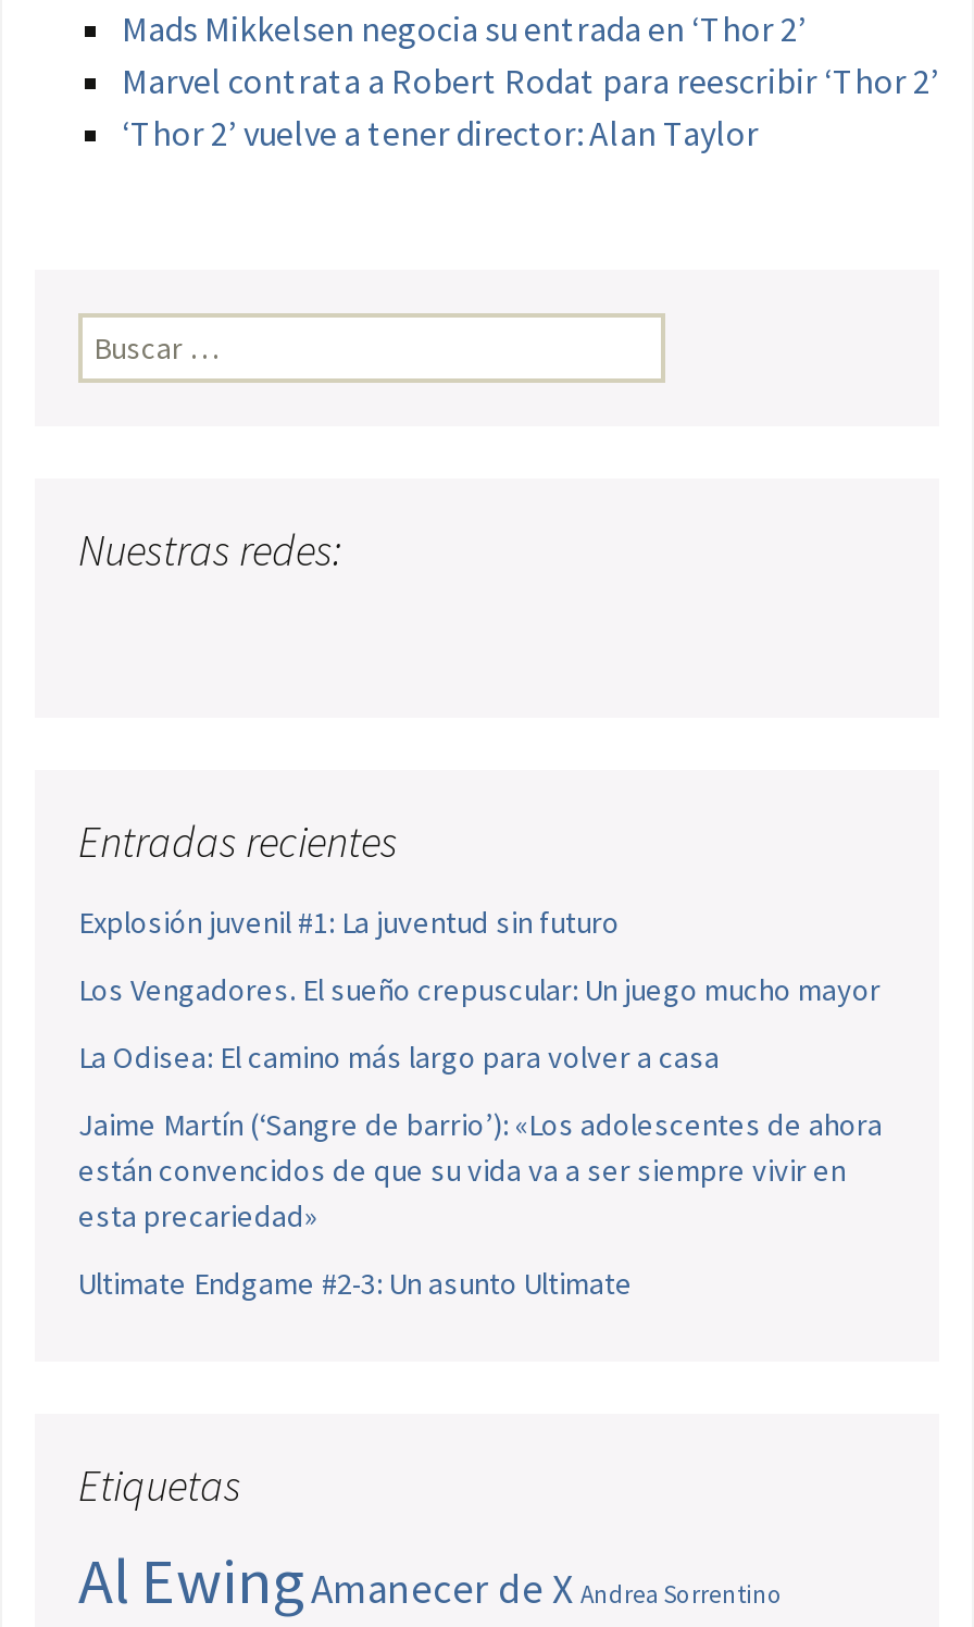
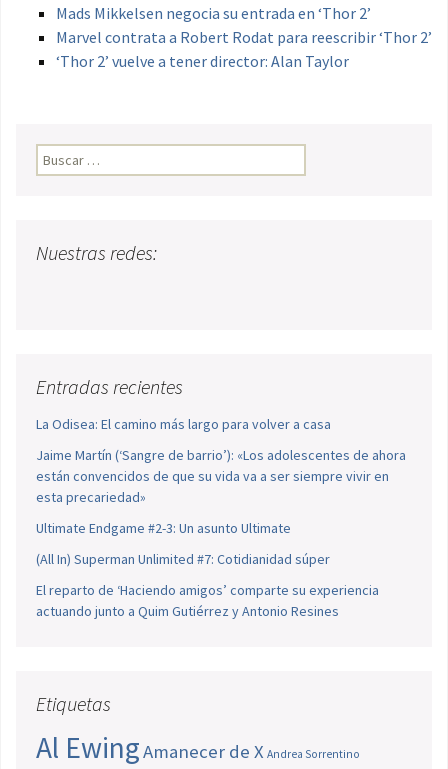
- Explosión juvenil #1: La juventud sin futuro
- Los Vengadores. El sueño crepuscular: Un juego mucho mayor

moved up: La Odisea: El camino más largo para volver a casa | Jaime Martín (‘Sangre de barrio’): «Los adolescentes de ahora | están convencidos de que su vida va a ser siempre vivir en | esta precariedad» | Ultimate Endgame #2-3: Un asunto Ultimate

+ (All In) Superman Unlimited #7: Cotidianidad súper
+ El reparto de ‘Haciendo amigos’ comparte su experiencia
+ actuando junto a Quim Gutiérrez y Antonio Resines
